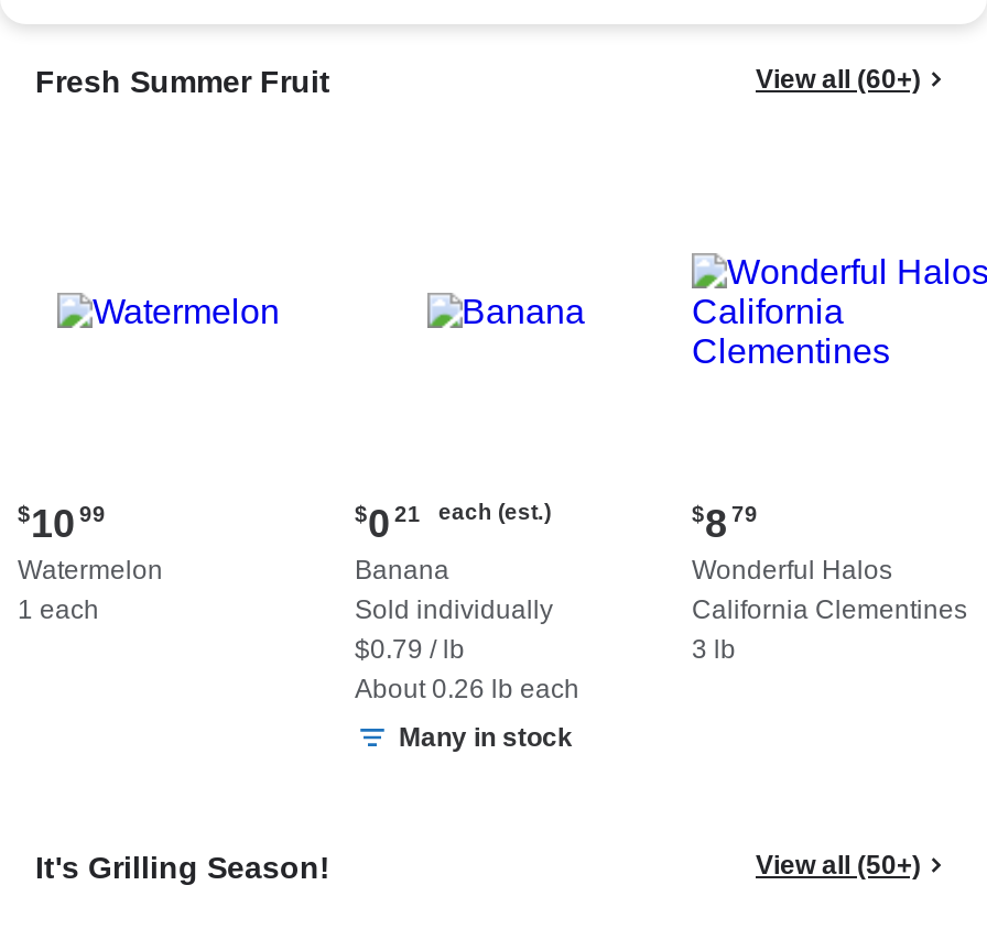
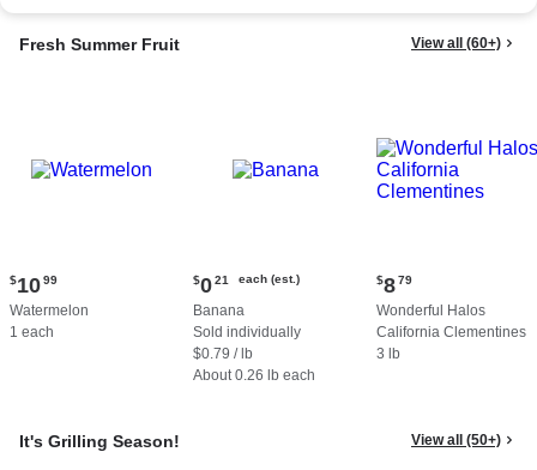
- Many in stock
